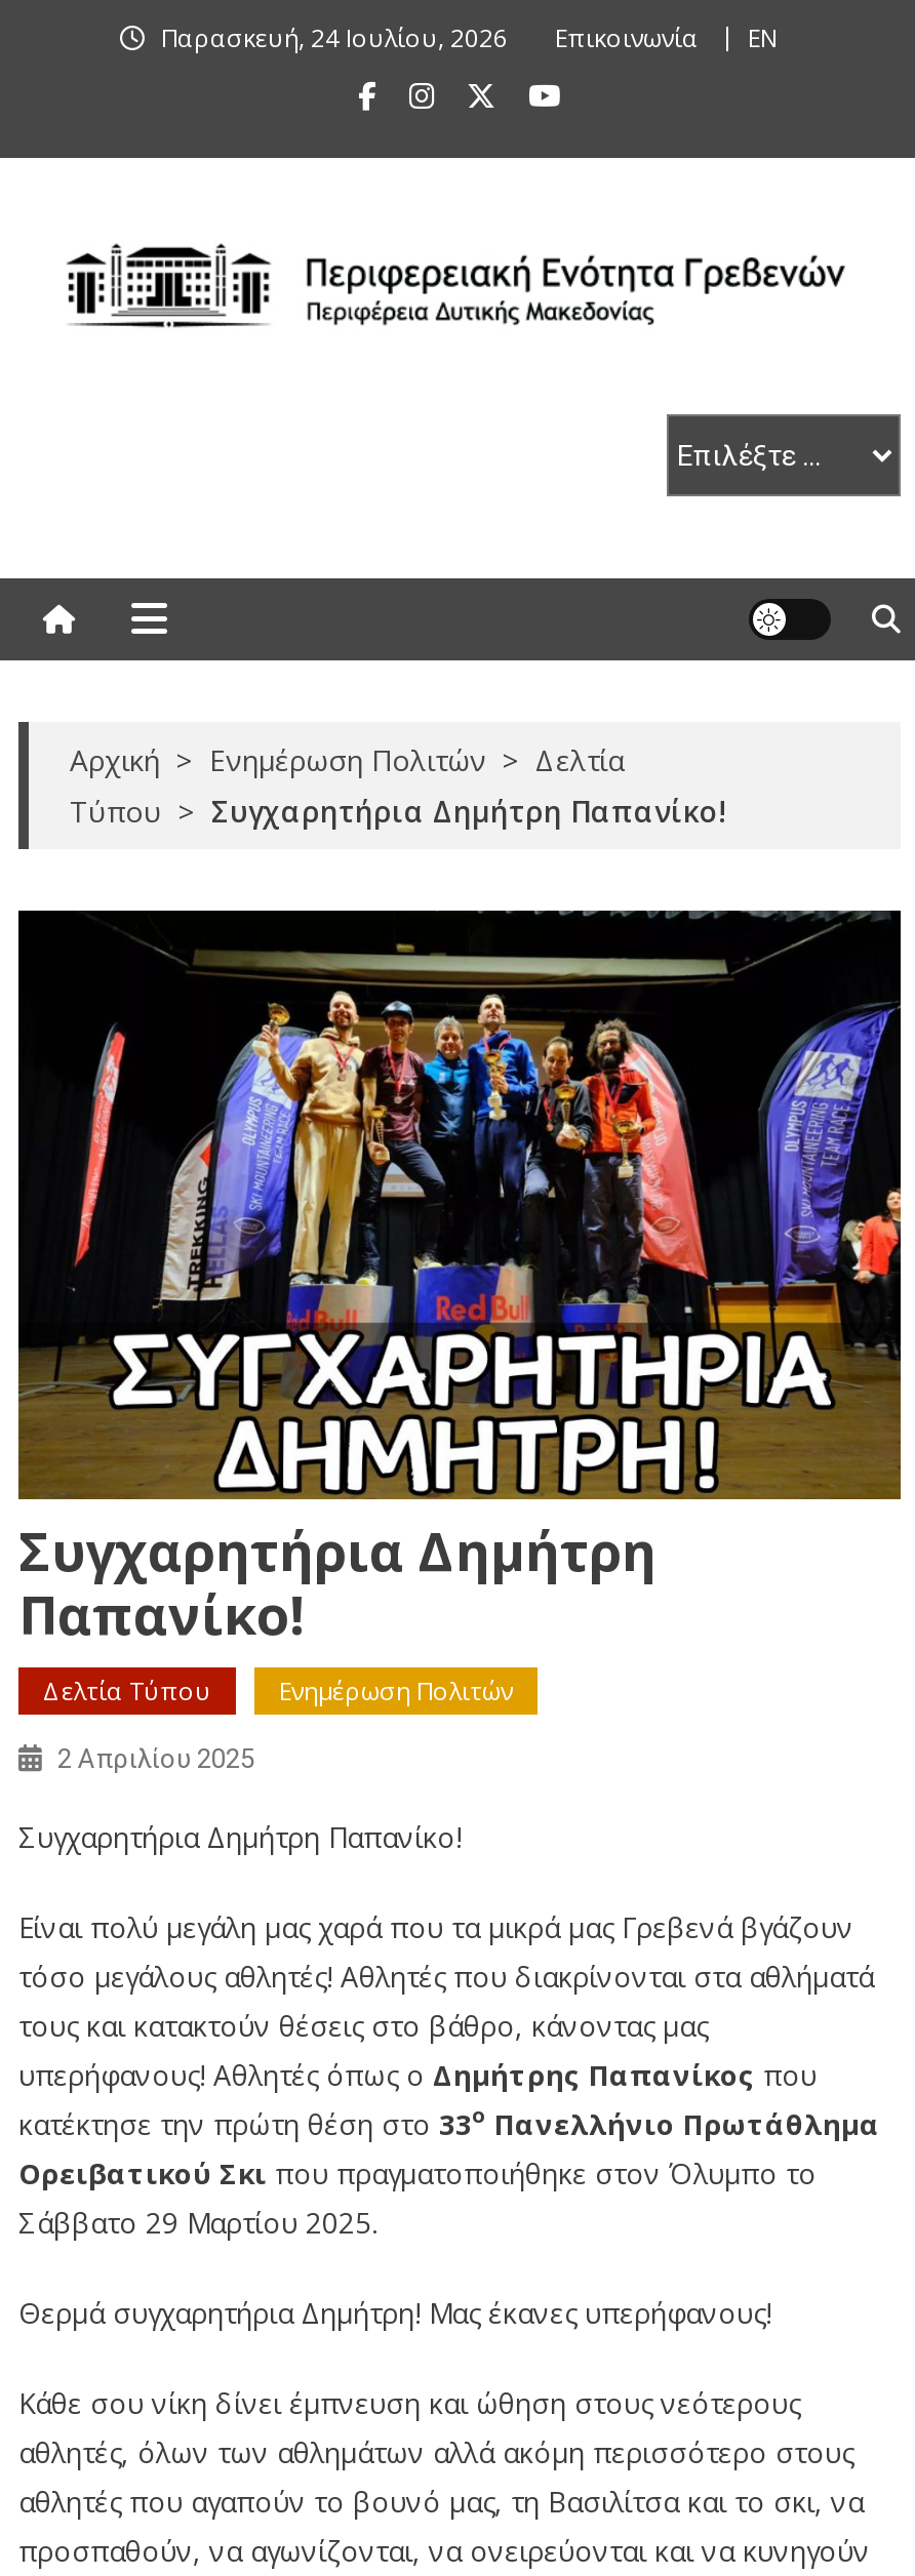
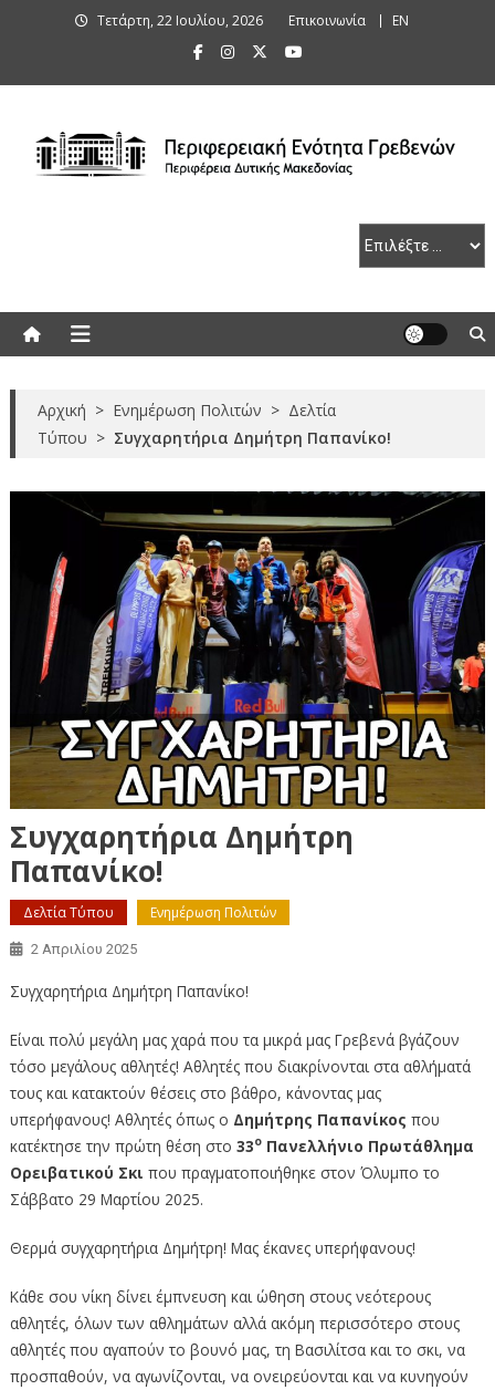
- Παρασκευή, 24 Ιουλίου, 2026
+ Τετάρτη, 22 Ιουλίου, 2026
